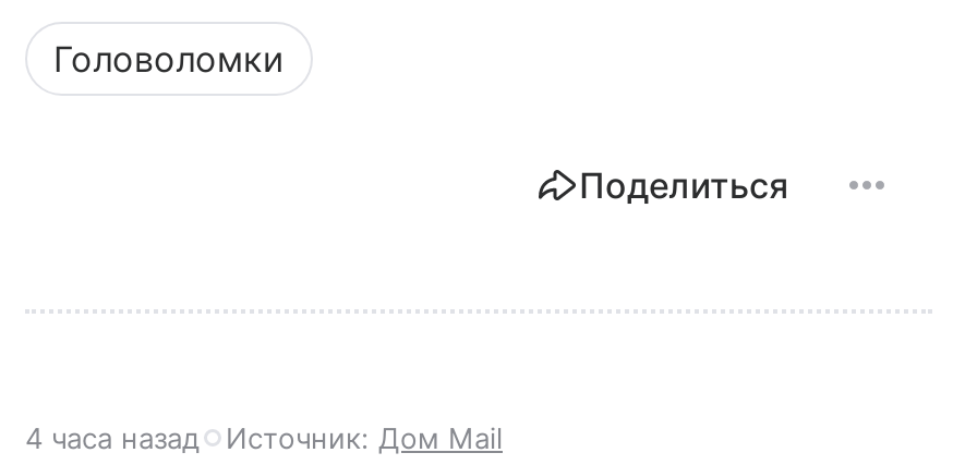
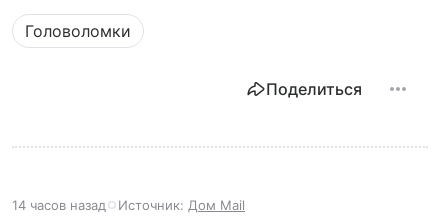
- 4 часа назад Источник: Дом Mail
+ 14 часов назад Источник: Дом Mail
